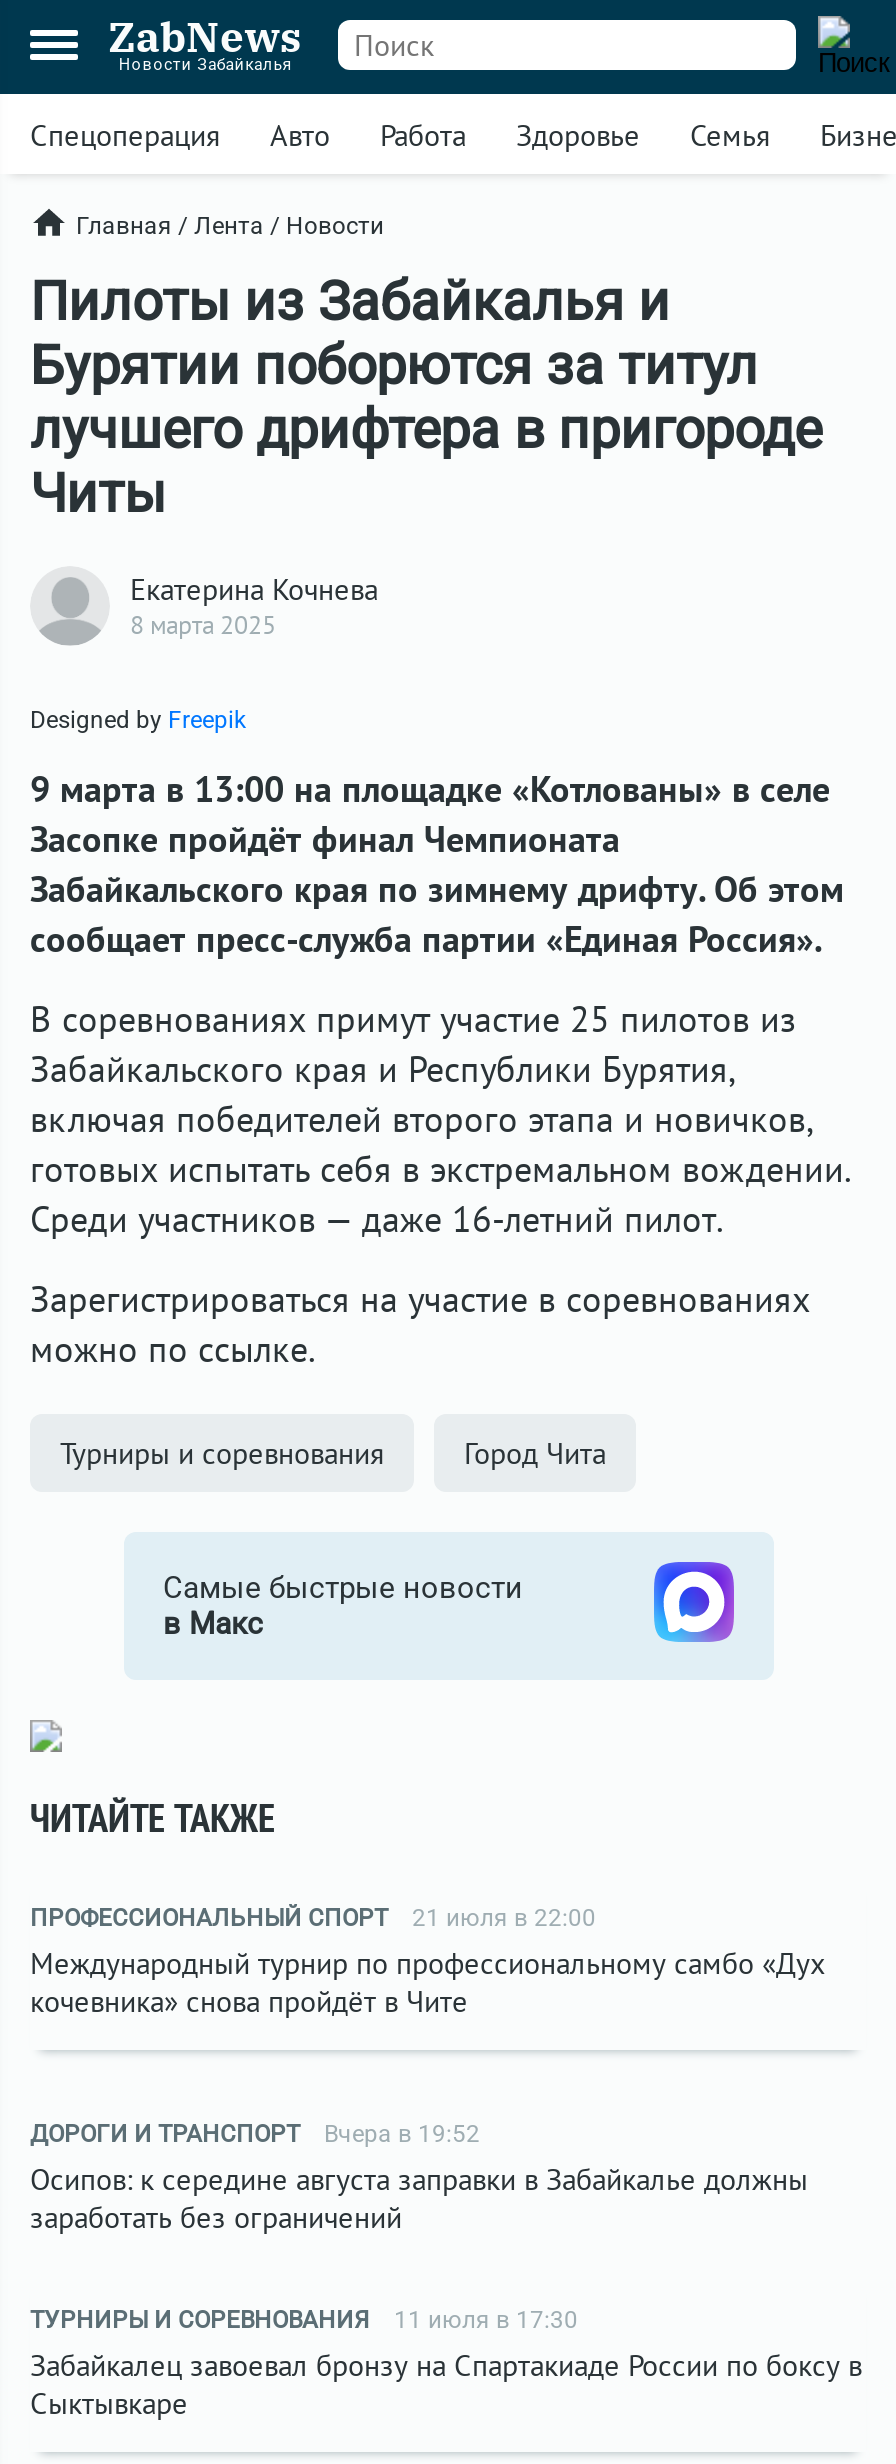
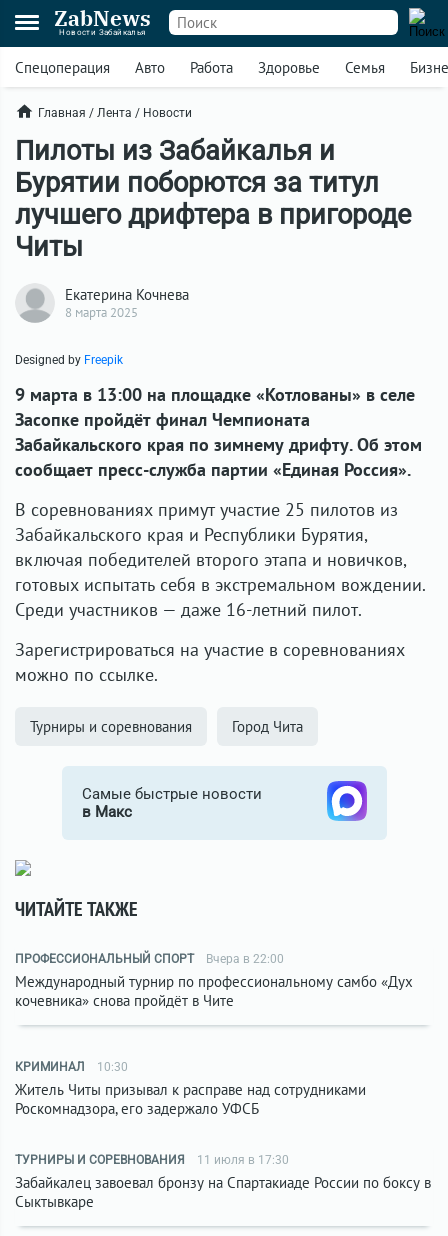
- ПРОФЕССИОНАЛЬНЫЙ СПОРТ 21 июля в 22:00
+ ПРОФЕССИОНАЛЬНЫЙ СПОРТ Вчера в 22:00

- ДОРОГИ И ТРАНСПОРТ
- Вчера в 19:52
- Осипов: к середине августа заправки в Забайкалье должны
- заработать без ограничений
+ КРИМИНАЛ
+ 10:30
+ Житель Читы призывал к расправе над сотрудниками
+ Роскомнадзора, его задержало УФСБ
